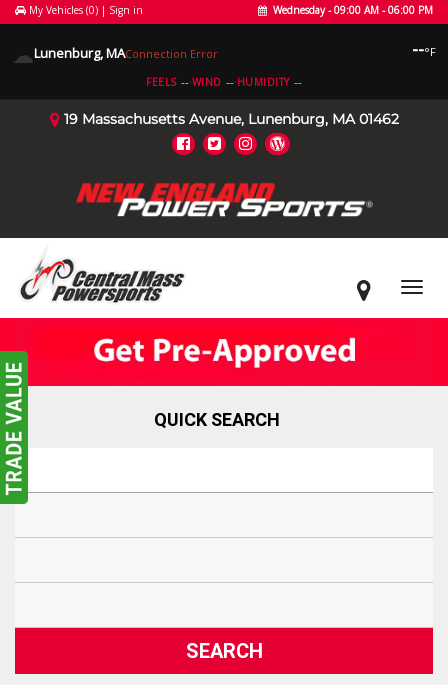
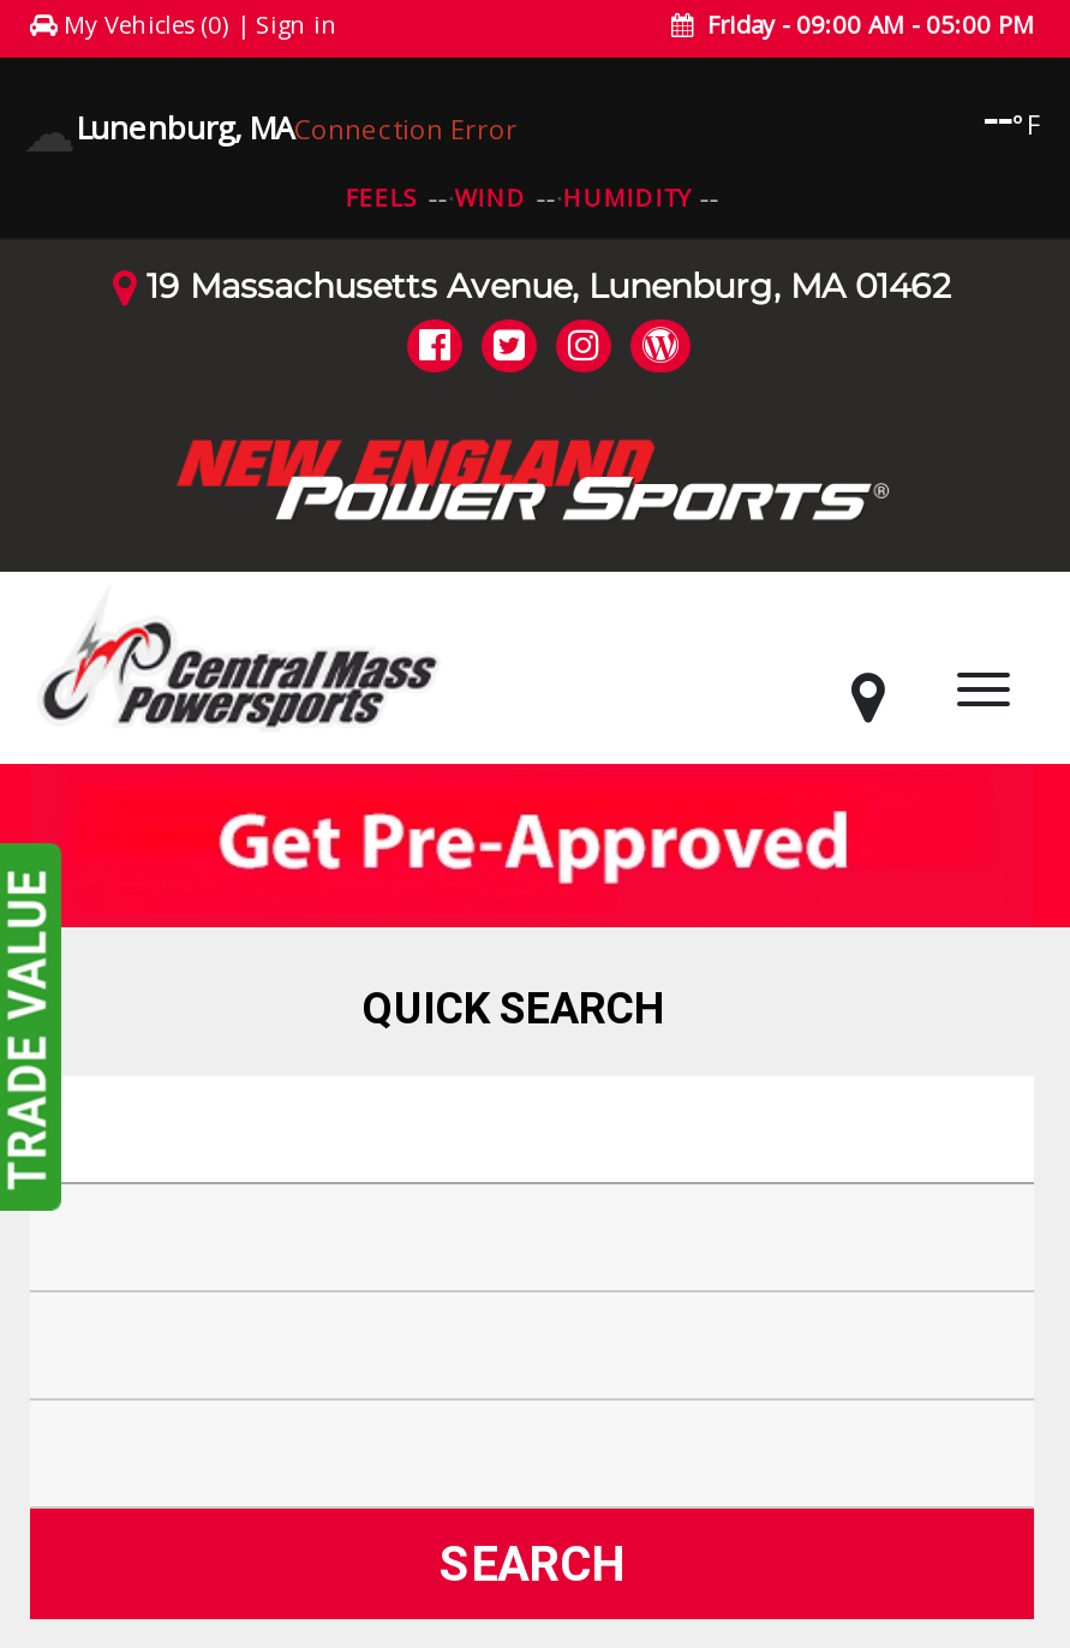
- Wednesday - 09:00 AM - 06:00 PM
+ Friday - 09:00 AM - 05:00 PM
